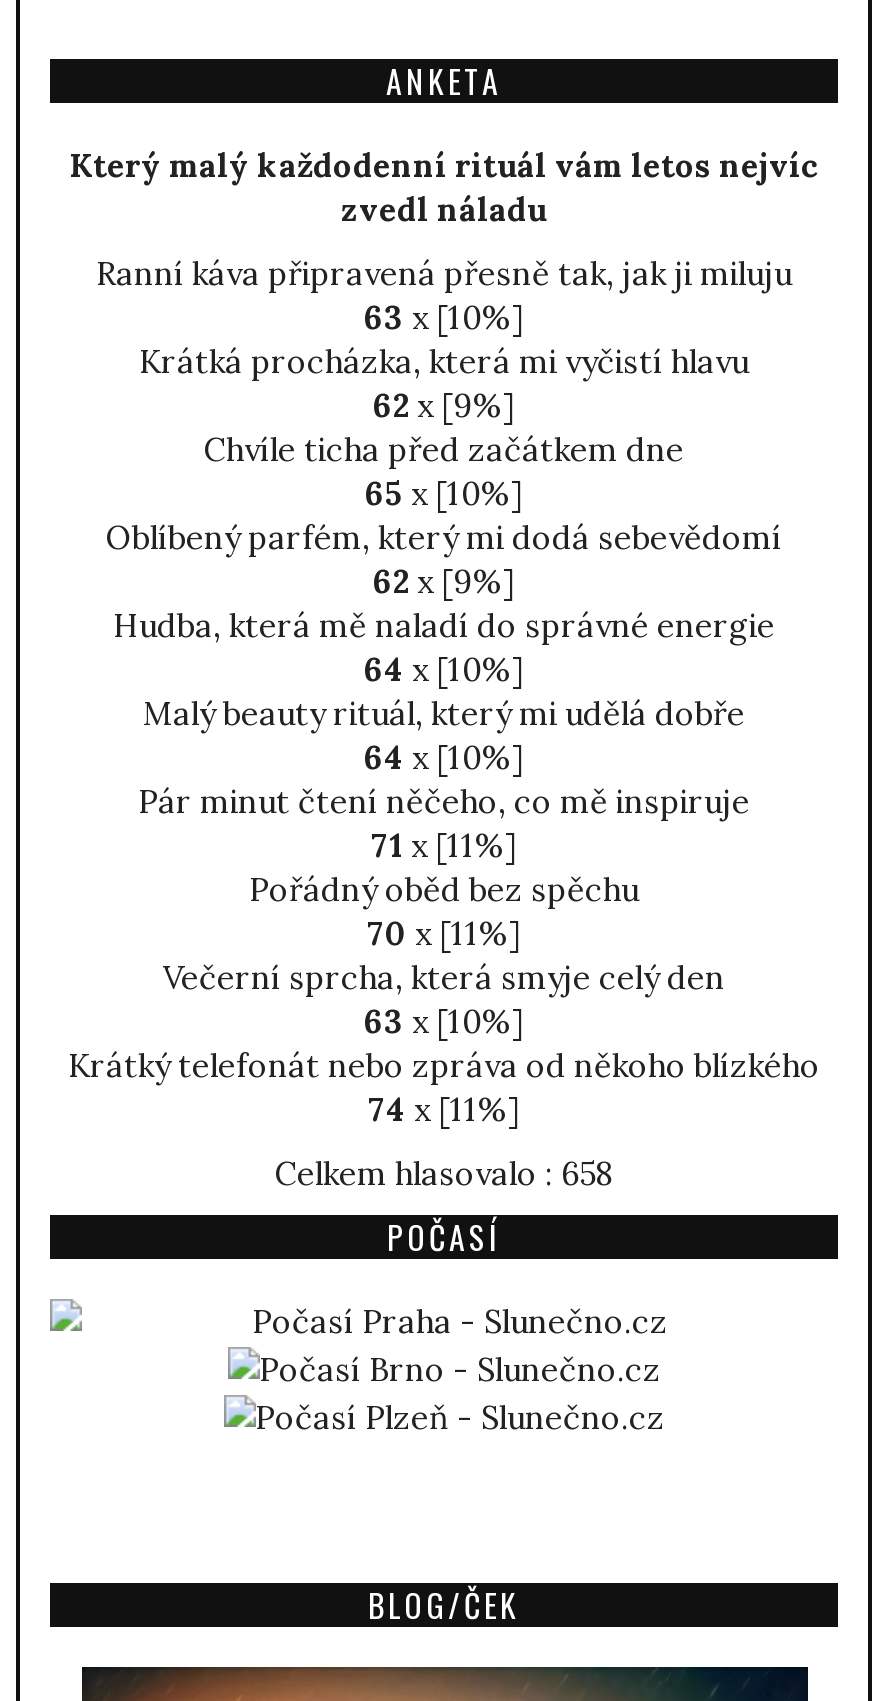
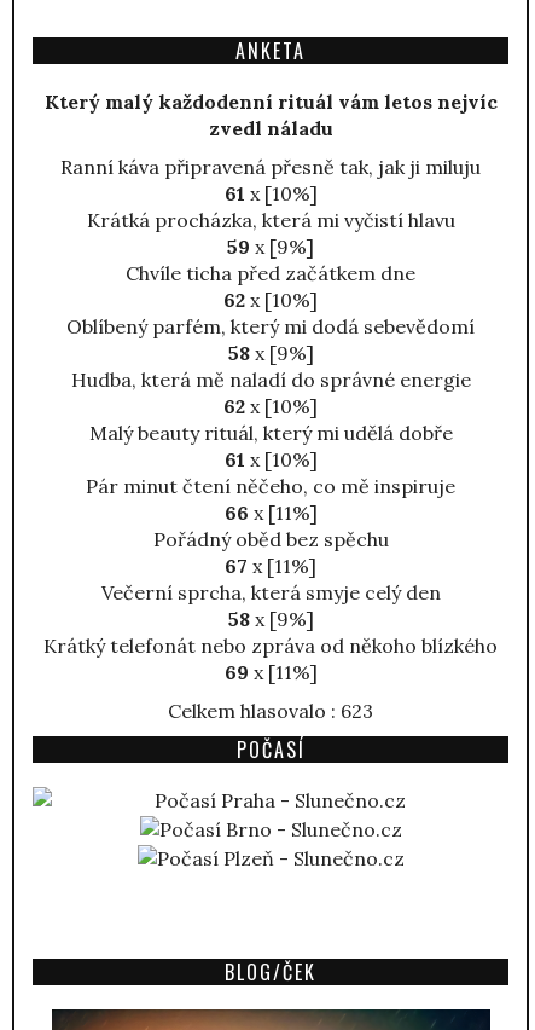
- 63 x [10%]
+ 61 x [10%]

- 62 x [9%]
+ 59 x [9%]

- 65 x [10%]
+ 62 x [10%]

- 62 x [9%]
+ 58 x [9%]

- 64 x [10%]
+ 62 x [10%]

- 64 x [10%]
+ 61 x [10%]

- 71 x [11%]
+ 66 x [11%]

- 70 x [11%]
+ 67 x [11%]

- 63 x [10%]
+ 58 x [9%]

- 74 x [11%]
+ 69 x [11%]

- Celkem hlasovalo : 658
+ Celkem hlasovalo : 623
